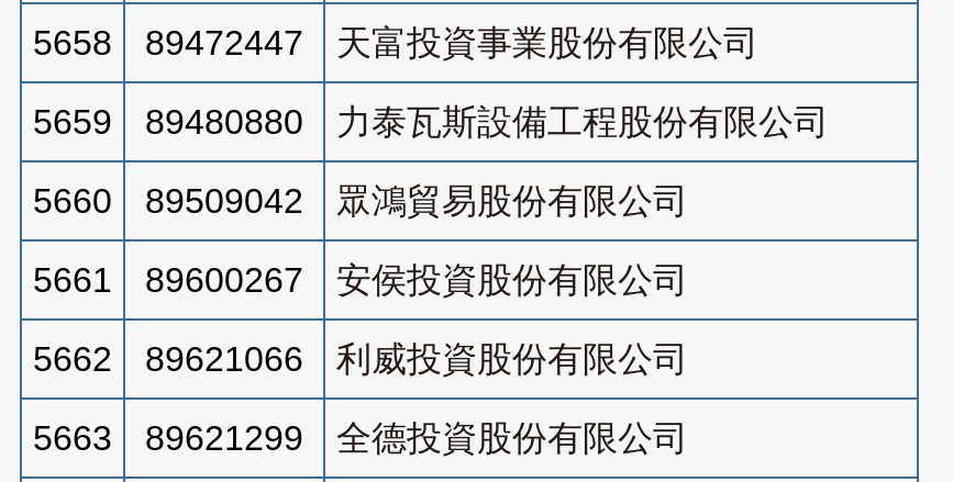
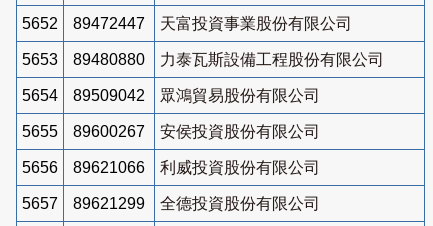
- 5658 89472447 天富投資事業股份有限公司
+ 5652 89472447 天富投資事業股份有限公司

- 5659 89480880 力泰瓦斯設備工程股份有限公司
+ 5653 89480880 力泰瓦斯設備工程股份有限公司

- 5660 89509042 眾鴻貿易股份有限公司
+ 5654 89509042 眾鴻貿易股份有限公司

- 5661 89600267 安侯投資股份有限公司
+ 5655 89600267 安侯投資股份有限公司

- 5662 89621066 利威投資股份有限公司
+ 5656 89621066 利威投資股份有限公司

- 5663 89621299 全德投資股份有限公司
+ 5657 89621299 全德投資股份有限公司
